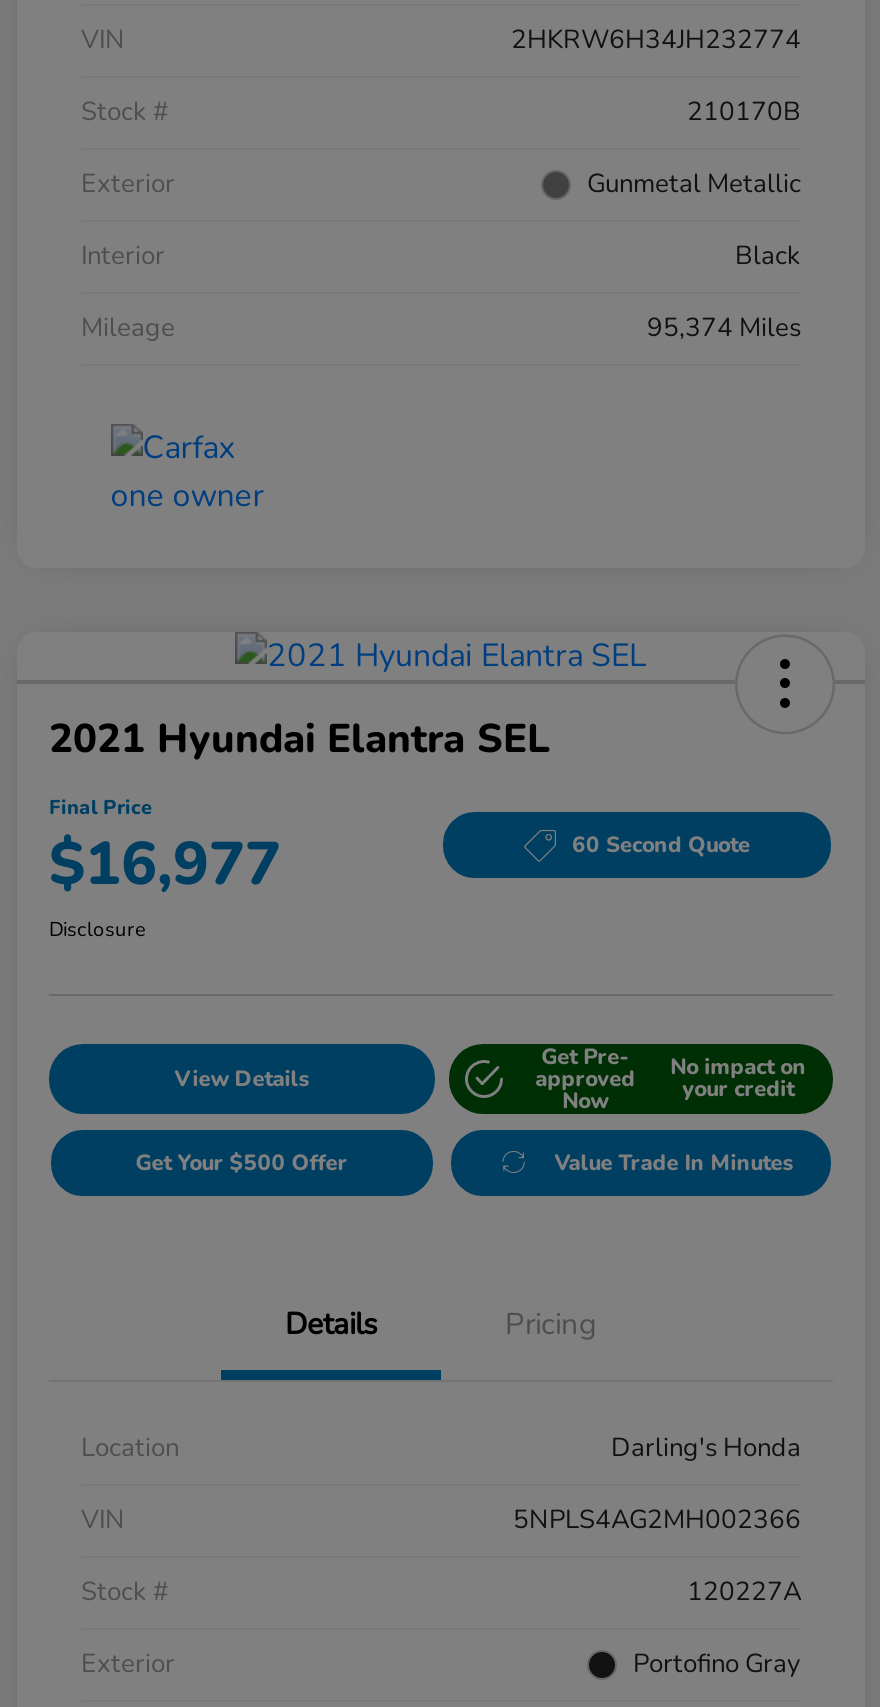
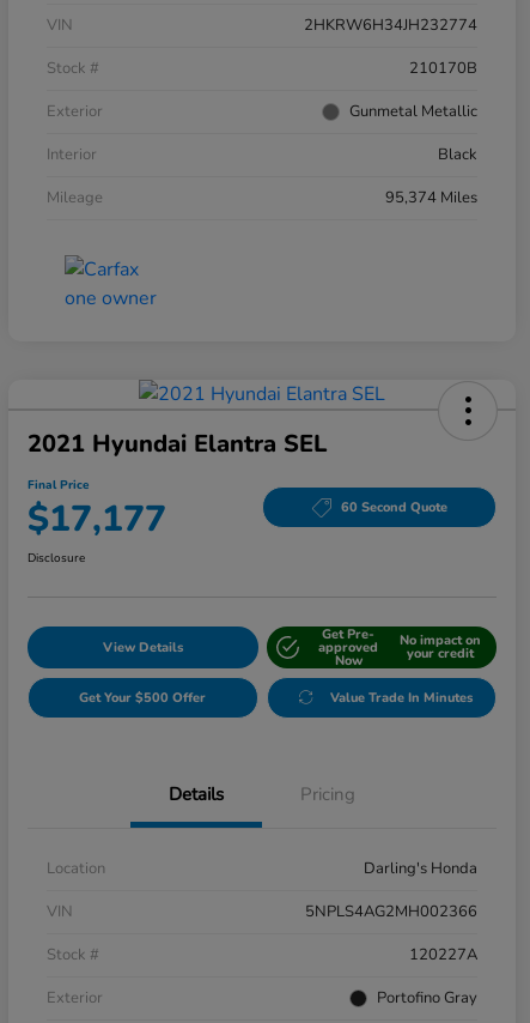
- $16,977
+ $17,177
